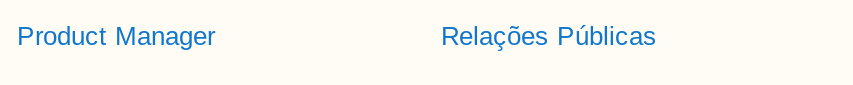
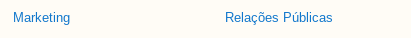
- Product Manager

+ Marketing
